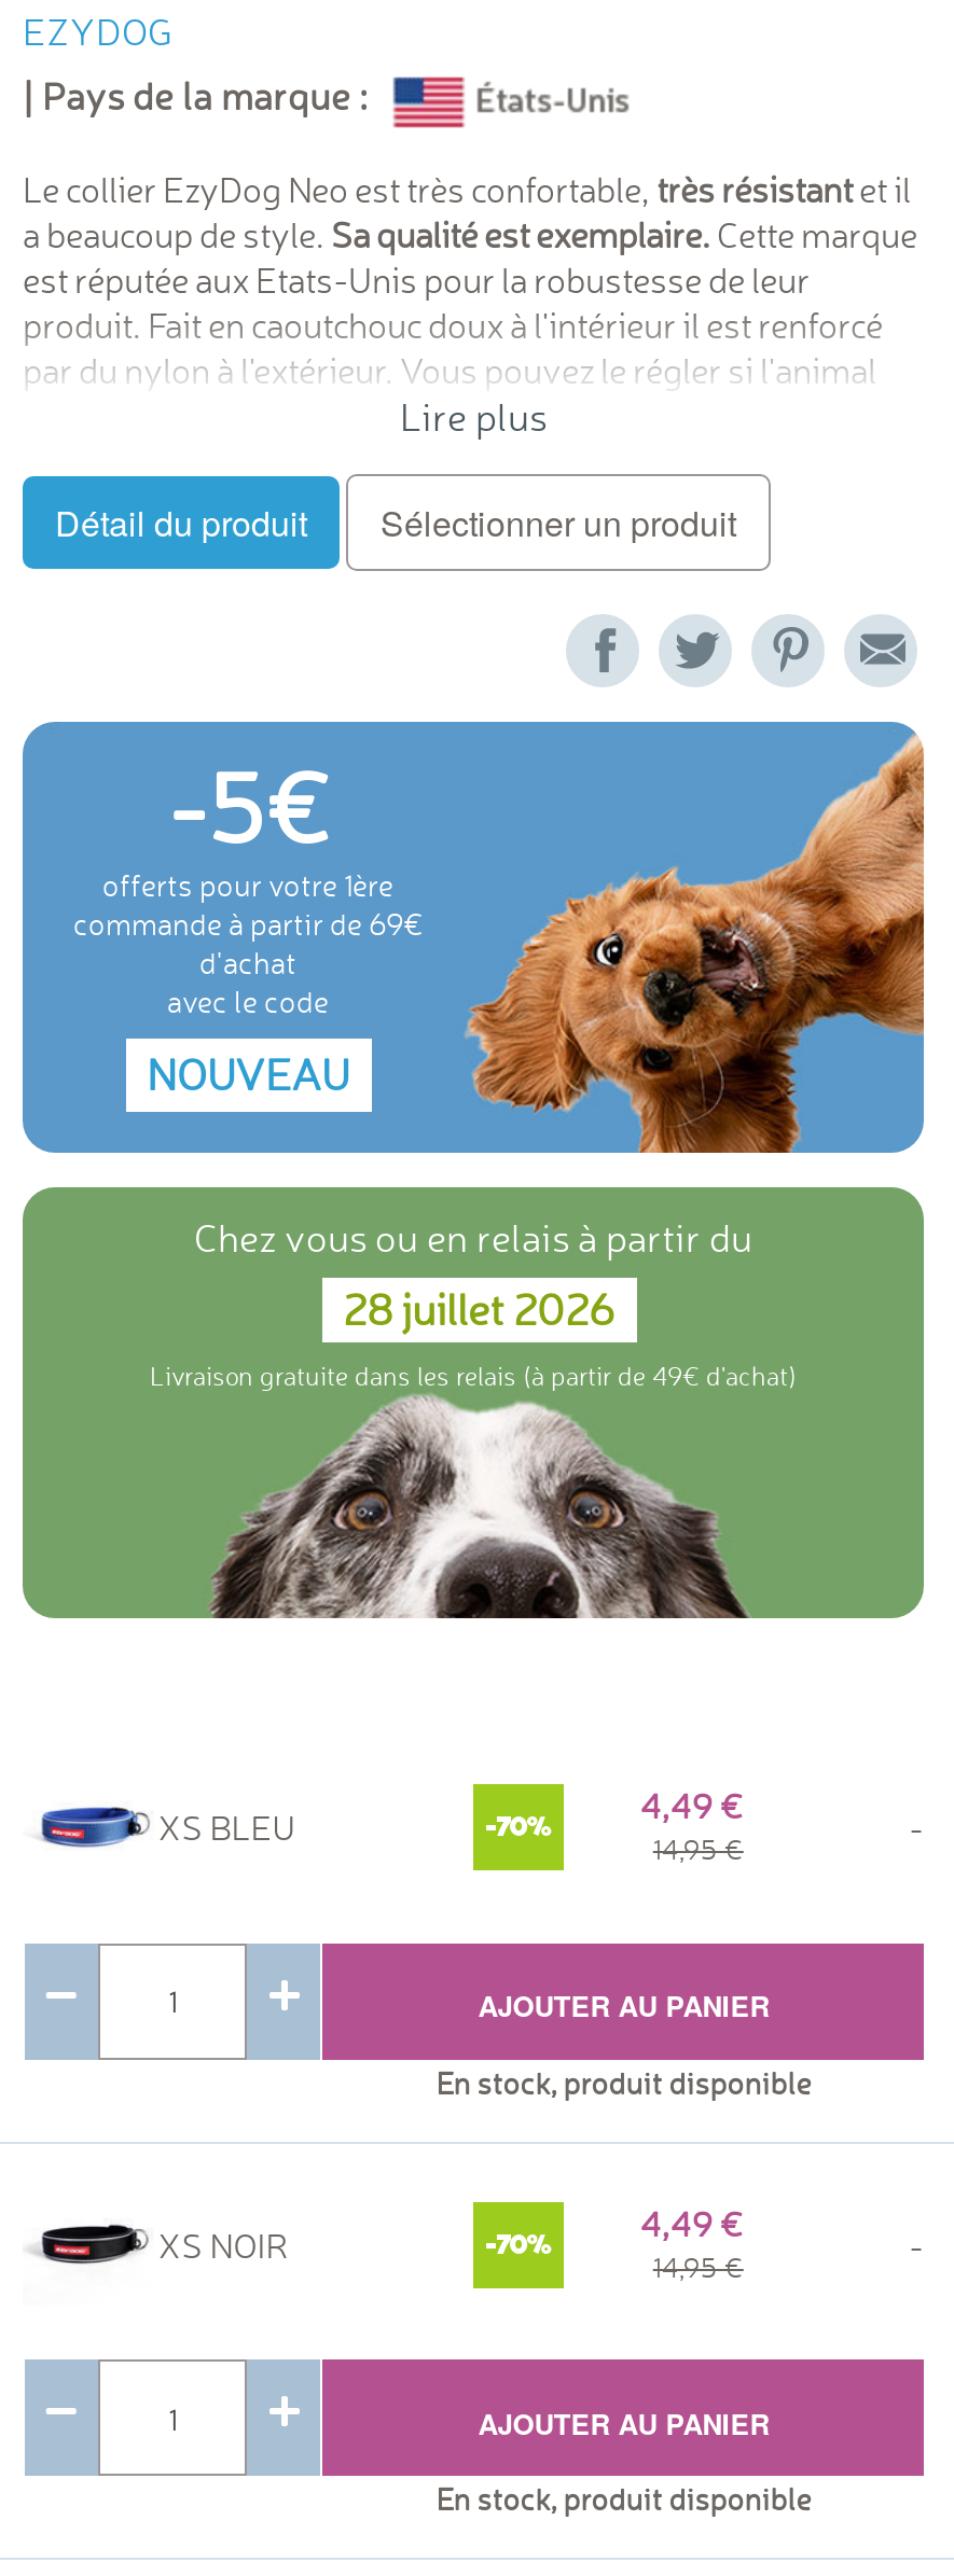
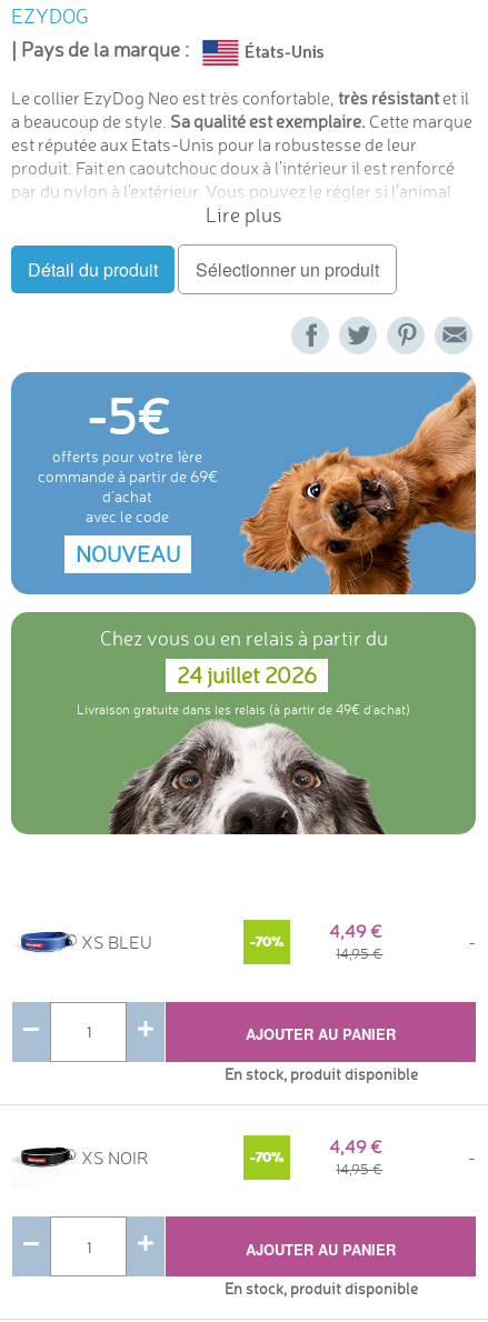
- 28 juillet 2026
+ 24 juillet 2026
